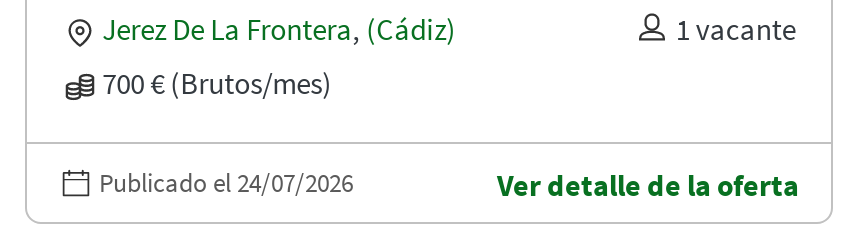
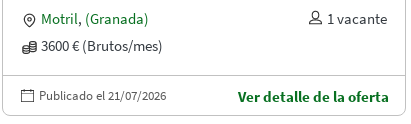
- Jerez De La Frontera, (Cádiz)
+ Motril, (Granada)

- 700 € (Brutos/mes)
+ 3600 € (Brutos/mes)

- Publicado el 24/07/2026
+ Publicado el 21/07/2026
